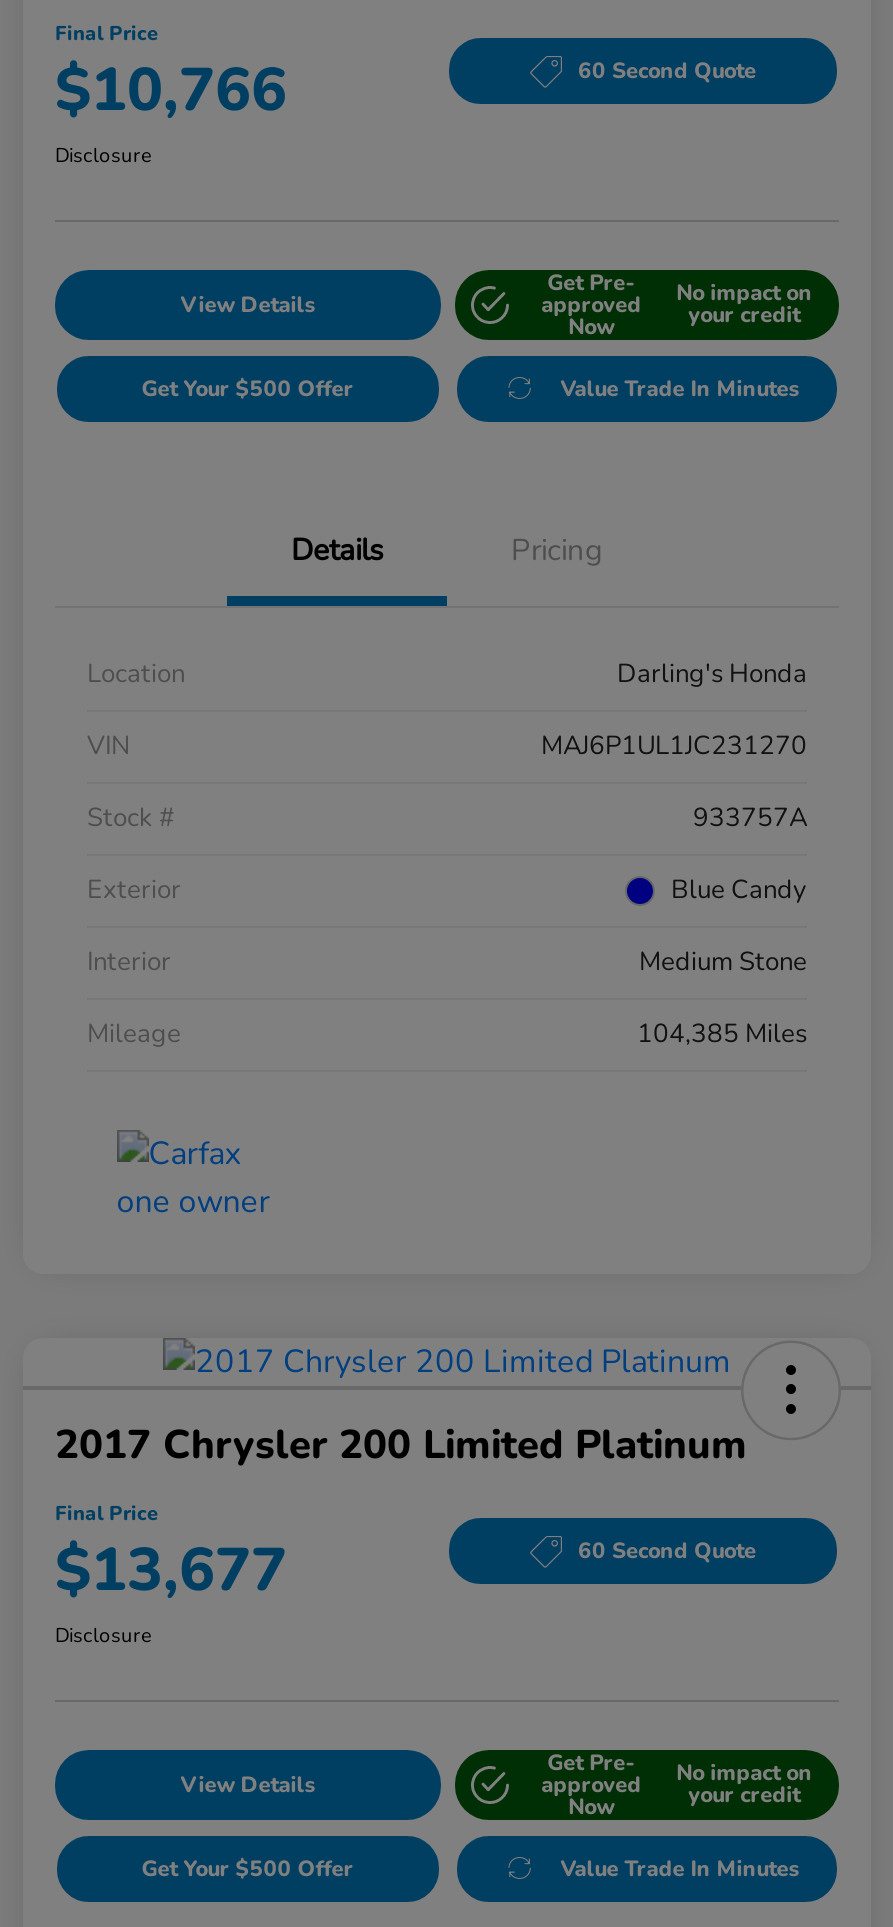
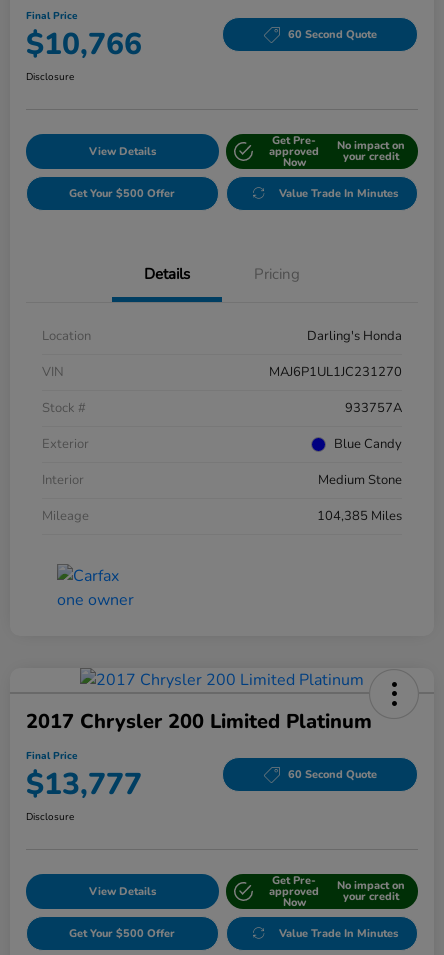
- $13,677
+ $13,777
